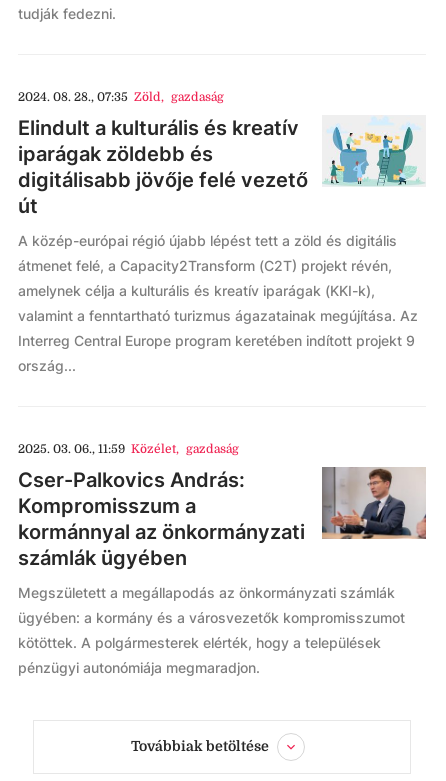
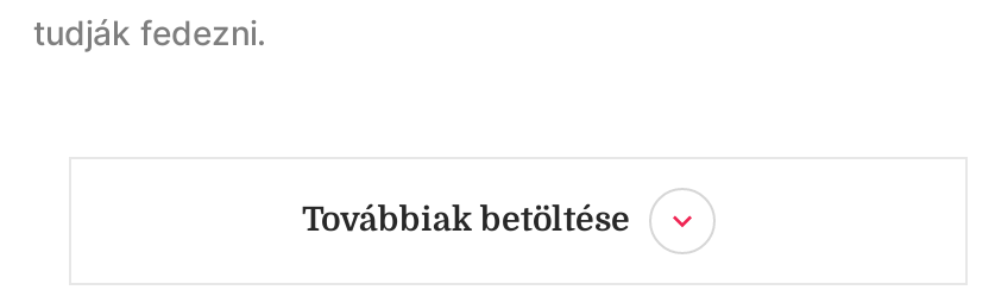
- [image]
- 2024. 08. 28., 07:35 Zöld, gazdaság
- Elindult a kulturális és kreatív
- iparágak zöldebb és
- digitálisabb jövője felé vezető
- út
- A közép-európai régió újabb lépést tett a zöld és digitális
- átmenet felé, a Capacity2Transform (C2T) projekt révén,
- amelynek célja a kulturális és kreatív iparágak (KKI-k),
- valamint a fenntartható turizmus ágazatainak megújítása. Az
- Interreg Central Europe program keretében indított projekt 9
- ország...

- [image]
- 2025. 03. 06., 11:59 Közélet, gazdaság
- Cser-Palkovics András:
- Kompromisszum a
- kormánnyal az önkormányzati
- számlák ügyében
- Megszületett a megállapodás az önkormányzati számlák
- ügyében: a kormány és a városvezetők kompromisszumot
- kötöttek. A polgármesterek elérték, hogy a települések
- pénzügyi autonómiája megmaradjon.
